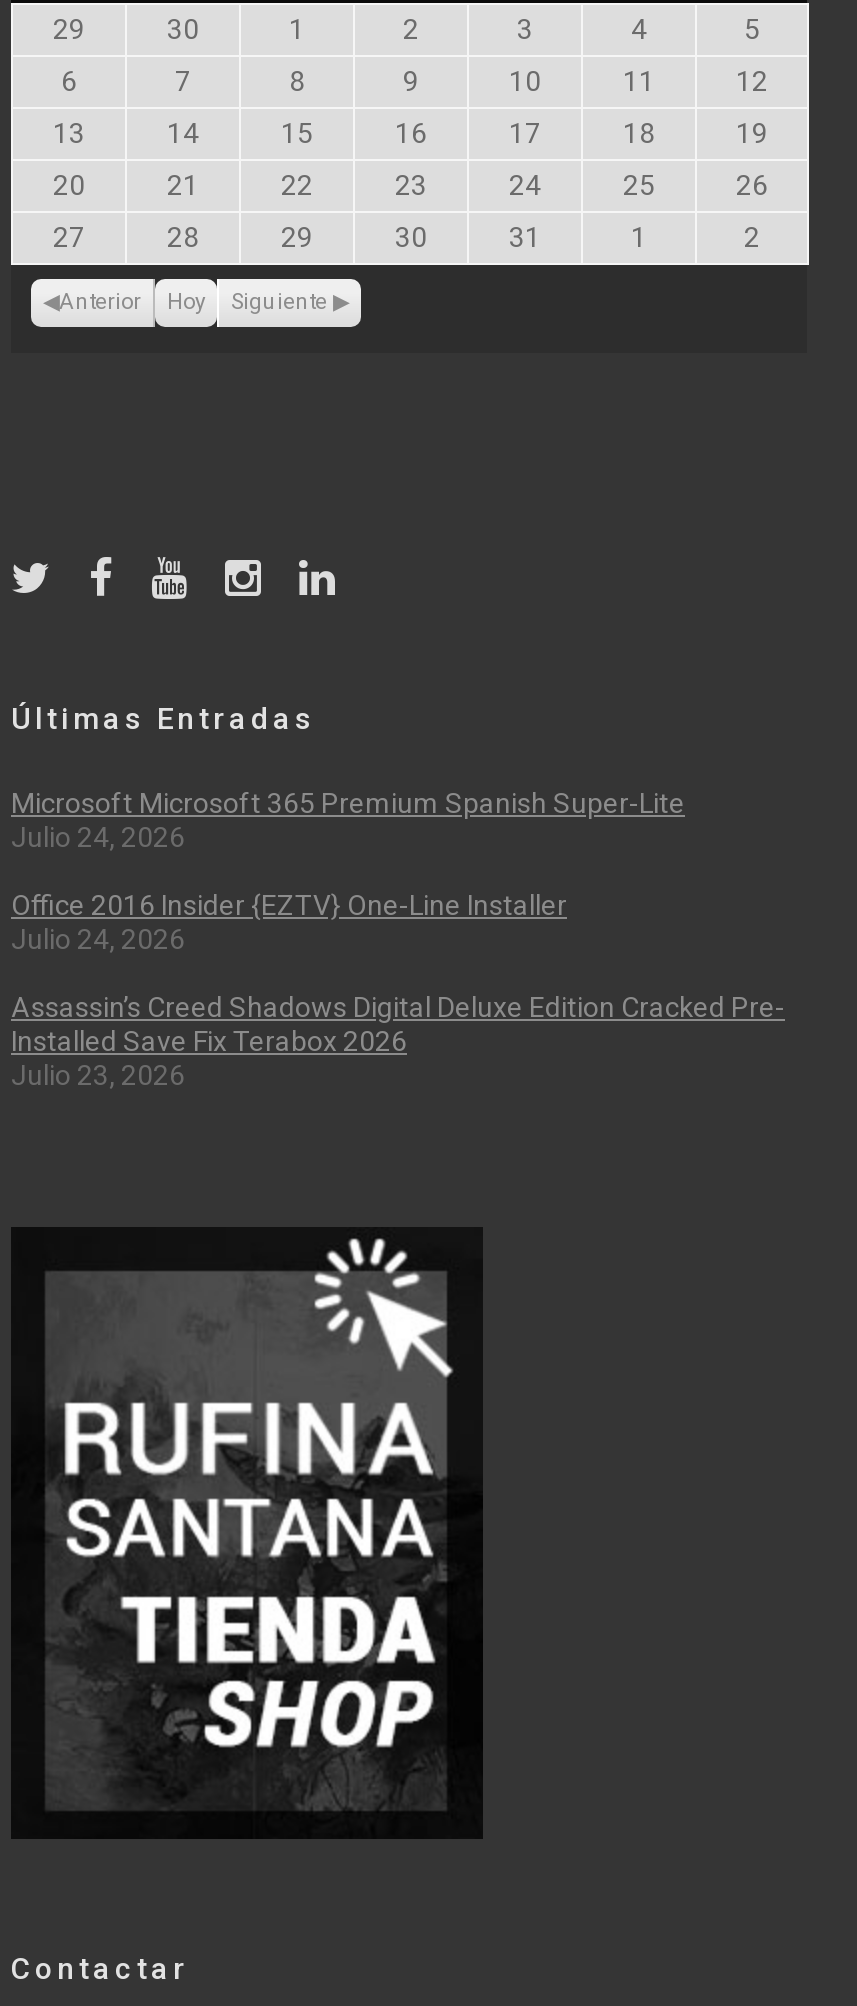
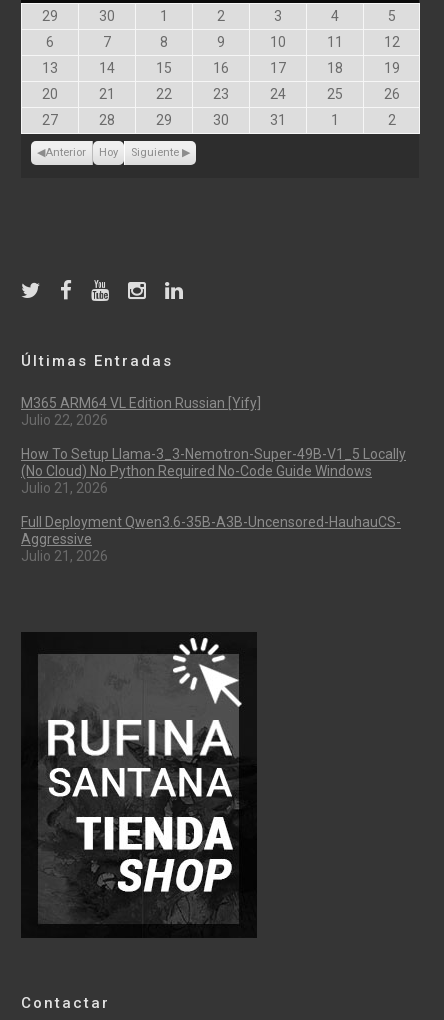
- Microsoft Microsoft 365 Premium Spanish Super-Lite
- Julio 24, 2026
+ M365 ARM64 VL Edition Russian [Yify]
+ Julio 22, 2026

- Office 2016 Insider {EZTV} One-Line Installer
- Julio 24, 2026
+ How To Setup Llama-3_3-Nemotron-Super-49B-V1_5 Locally
+ (No Cloud) No Python Required No-Code Guide Windows
+ Julio 21, 2026

- Assassin’s Creed Shadows Digital Deluxe Edition Cracked Pre-
- Installed Save Fix Terabox 2026
- Julio 23, 2026
+ Full Deployment Qwen3.6-35B-A3B-Uncensored-HauhauCS-
+ Aggressive
+ Julio 21, 2026
